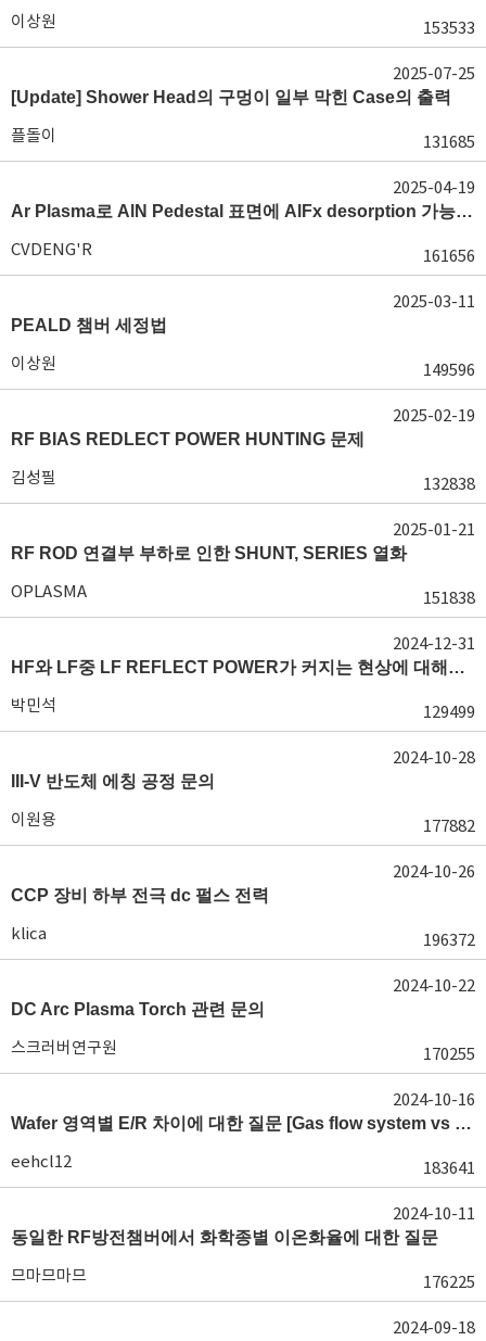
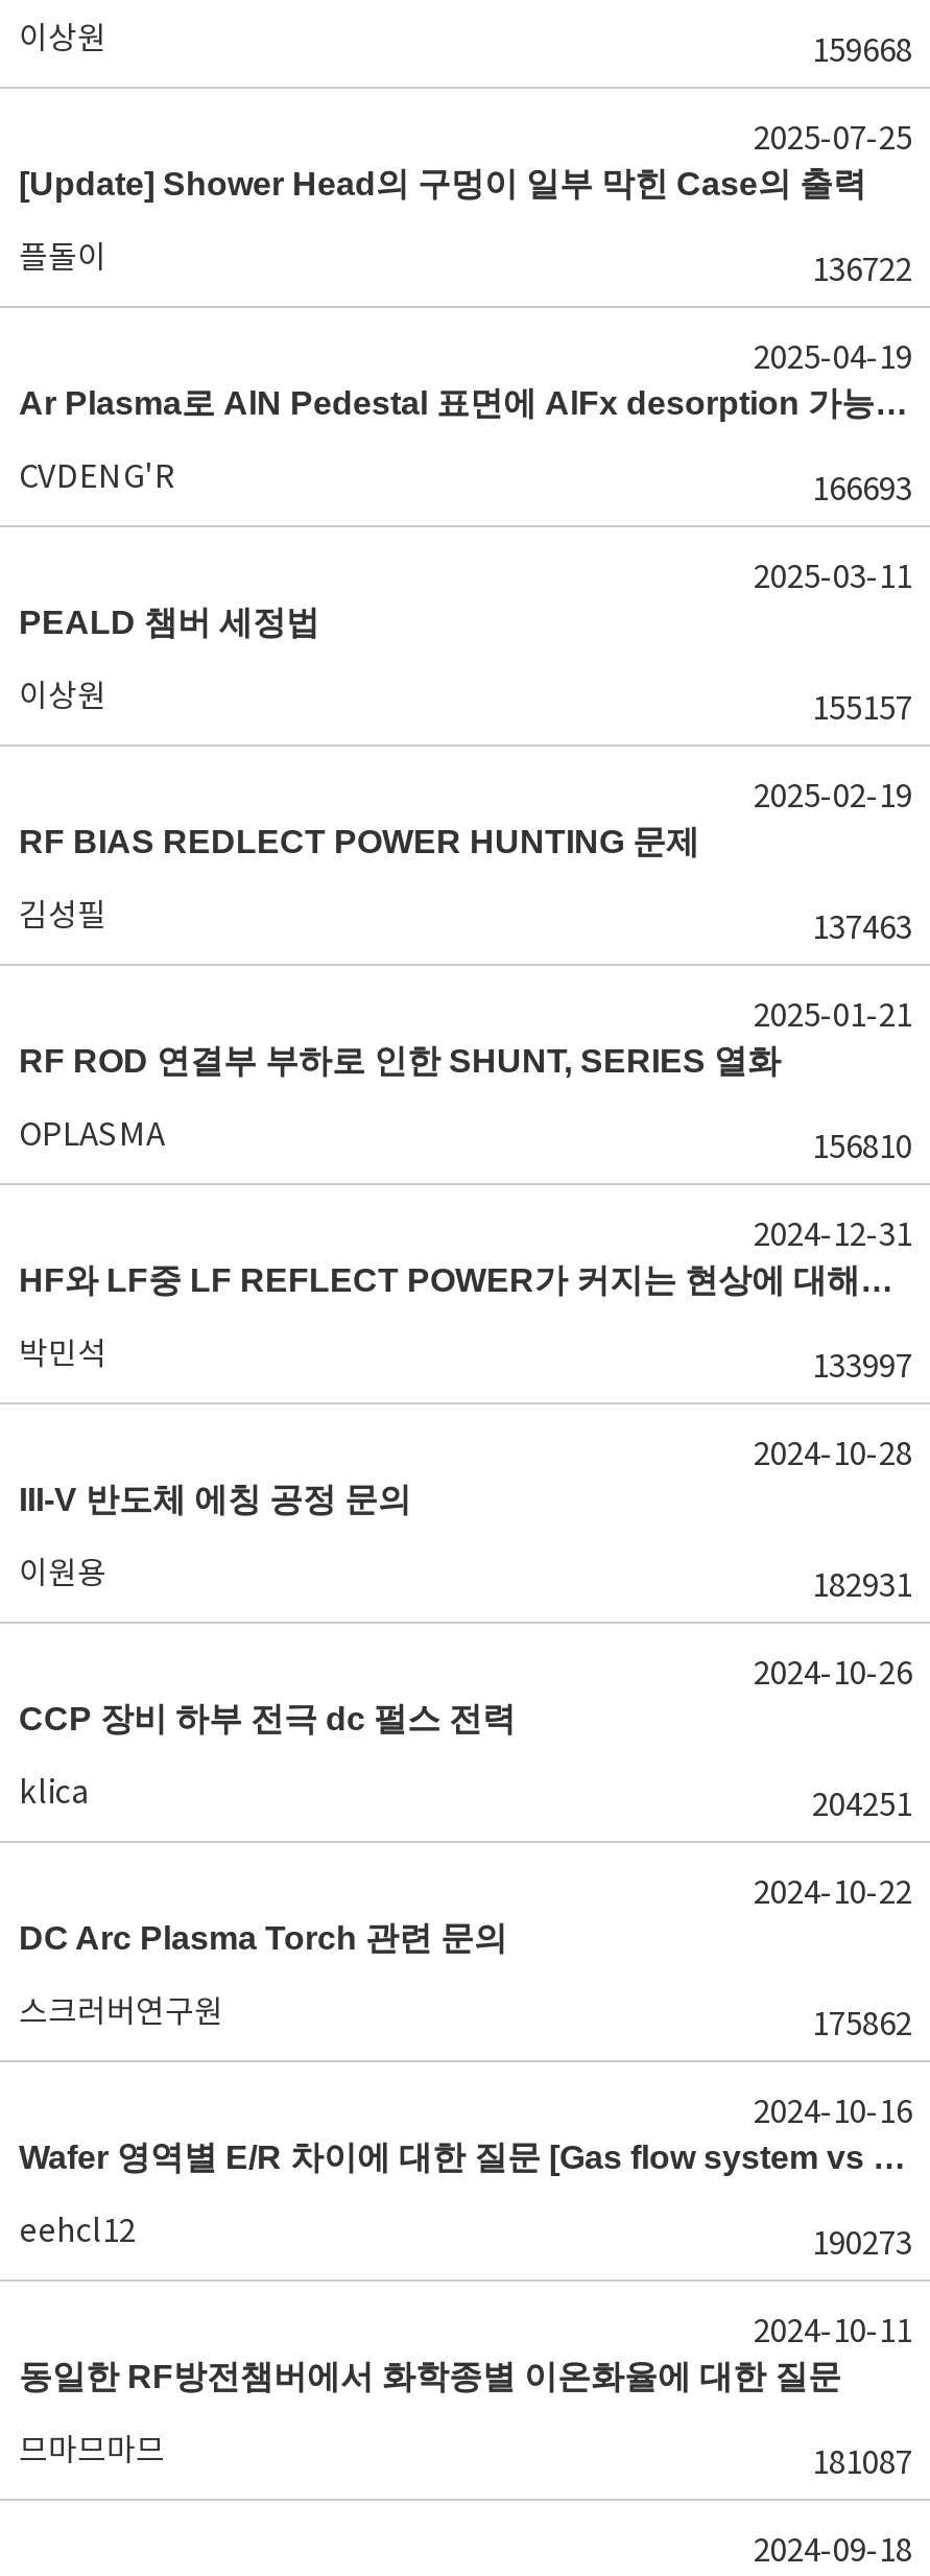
- 153533
+ 159668

- 131685
+ 136722

- 161656
+ 166693

- 149596
+ 155157

- 132838
+ 137463

- 151838
+ 156810

- 129499
+ 133997

- 177882
+ 182931

- 196372
+ 204251

- 170255
+ 175862

- 183641
+ 190273

- 176225
+ 181087
